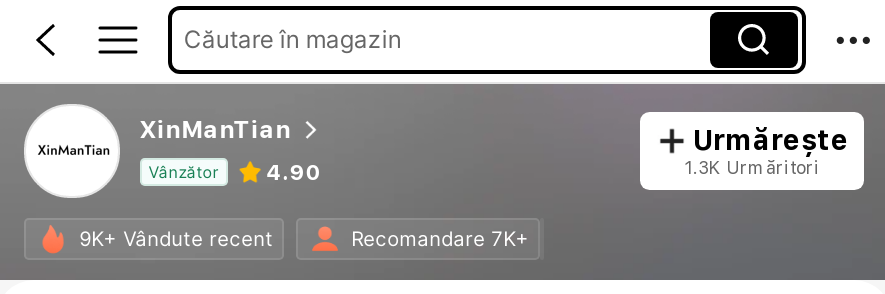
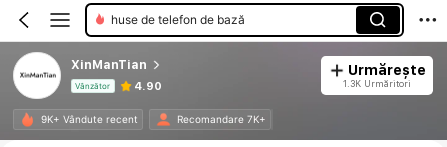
- Căutare în magazin
+ huse de telefon de bază
